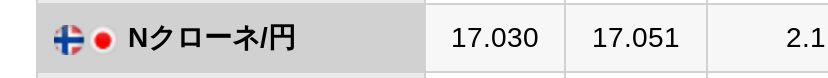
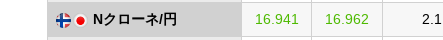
- 17.030
+ 16.941

- 17.051
+ 16.962
